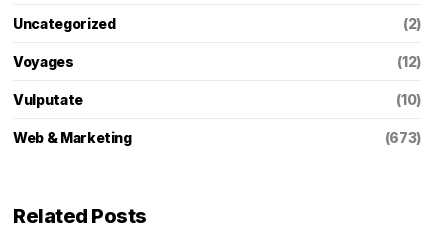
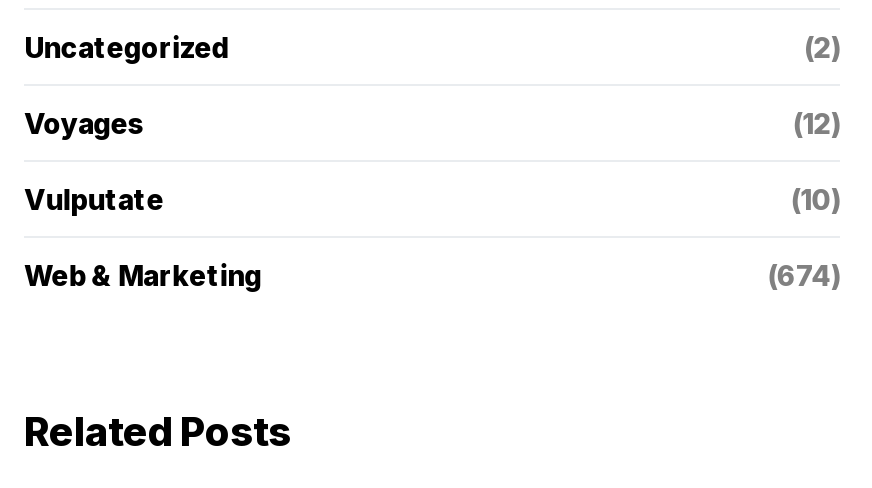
- (673)
+ (674)
